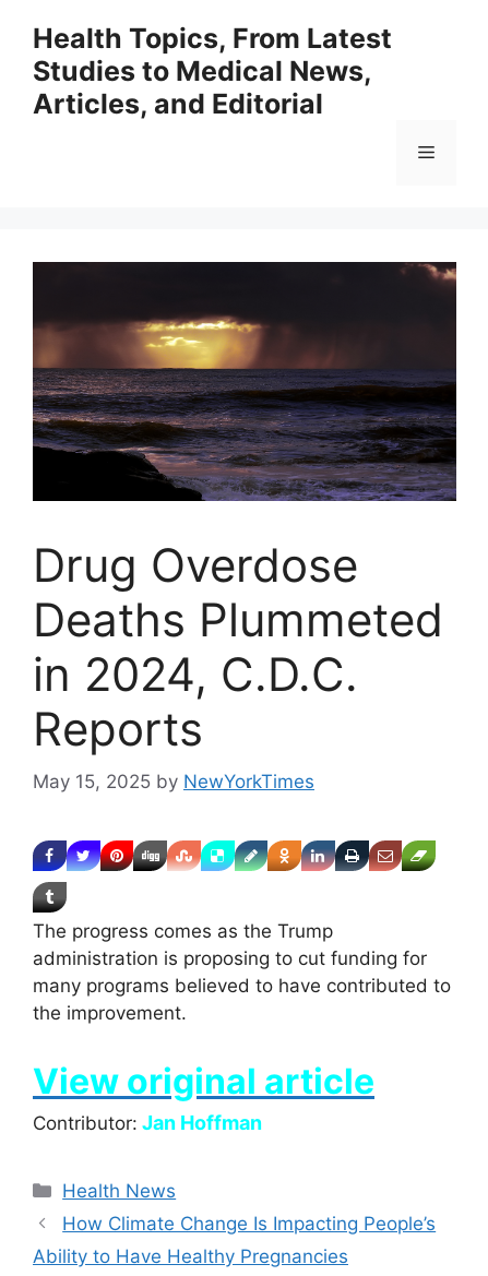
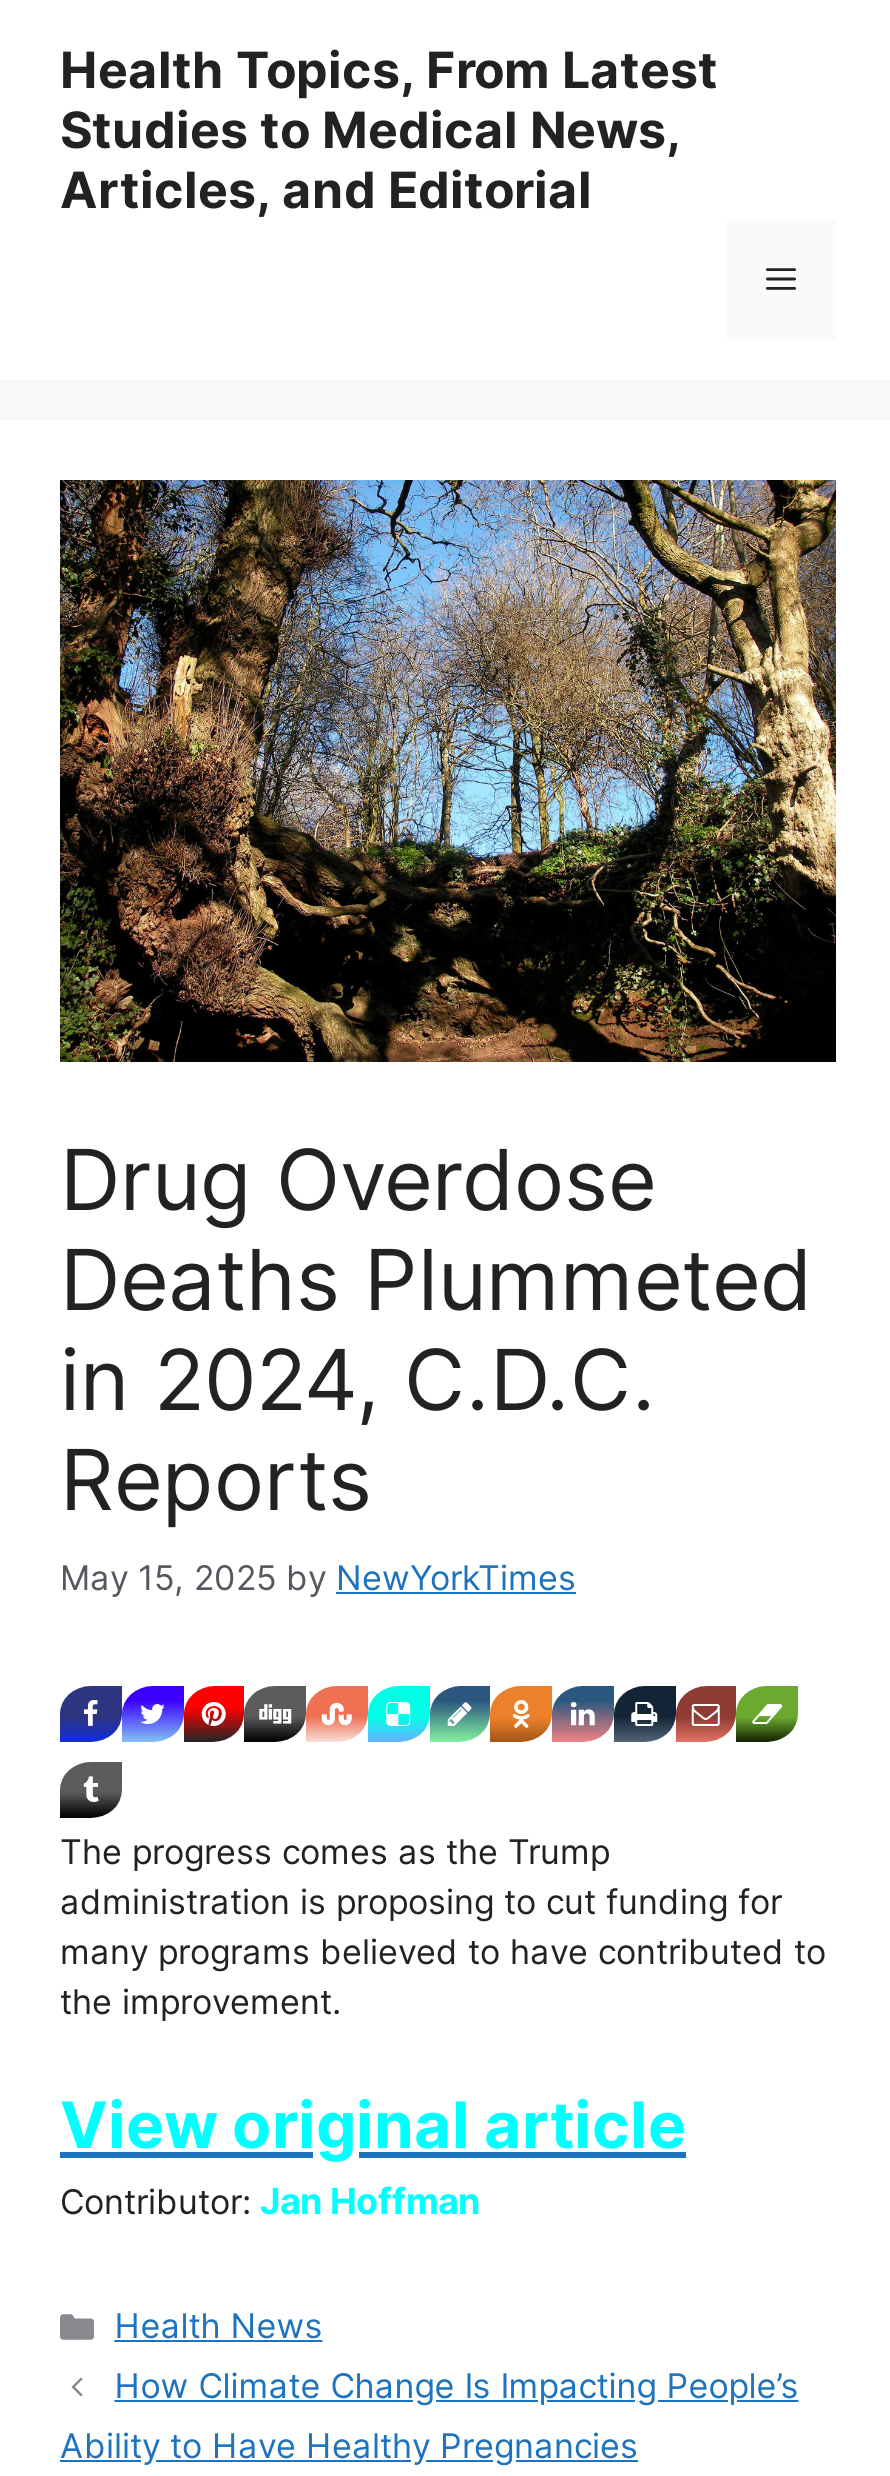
- [image]
+ [image]
